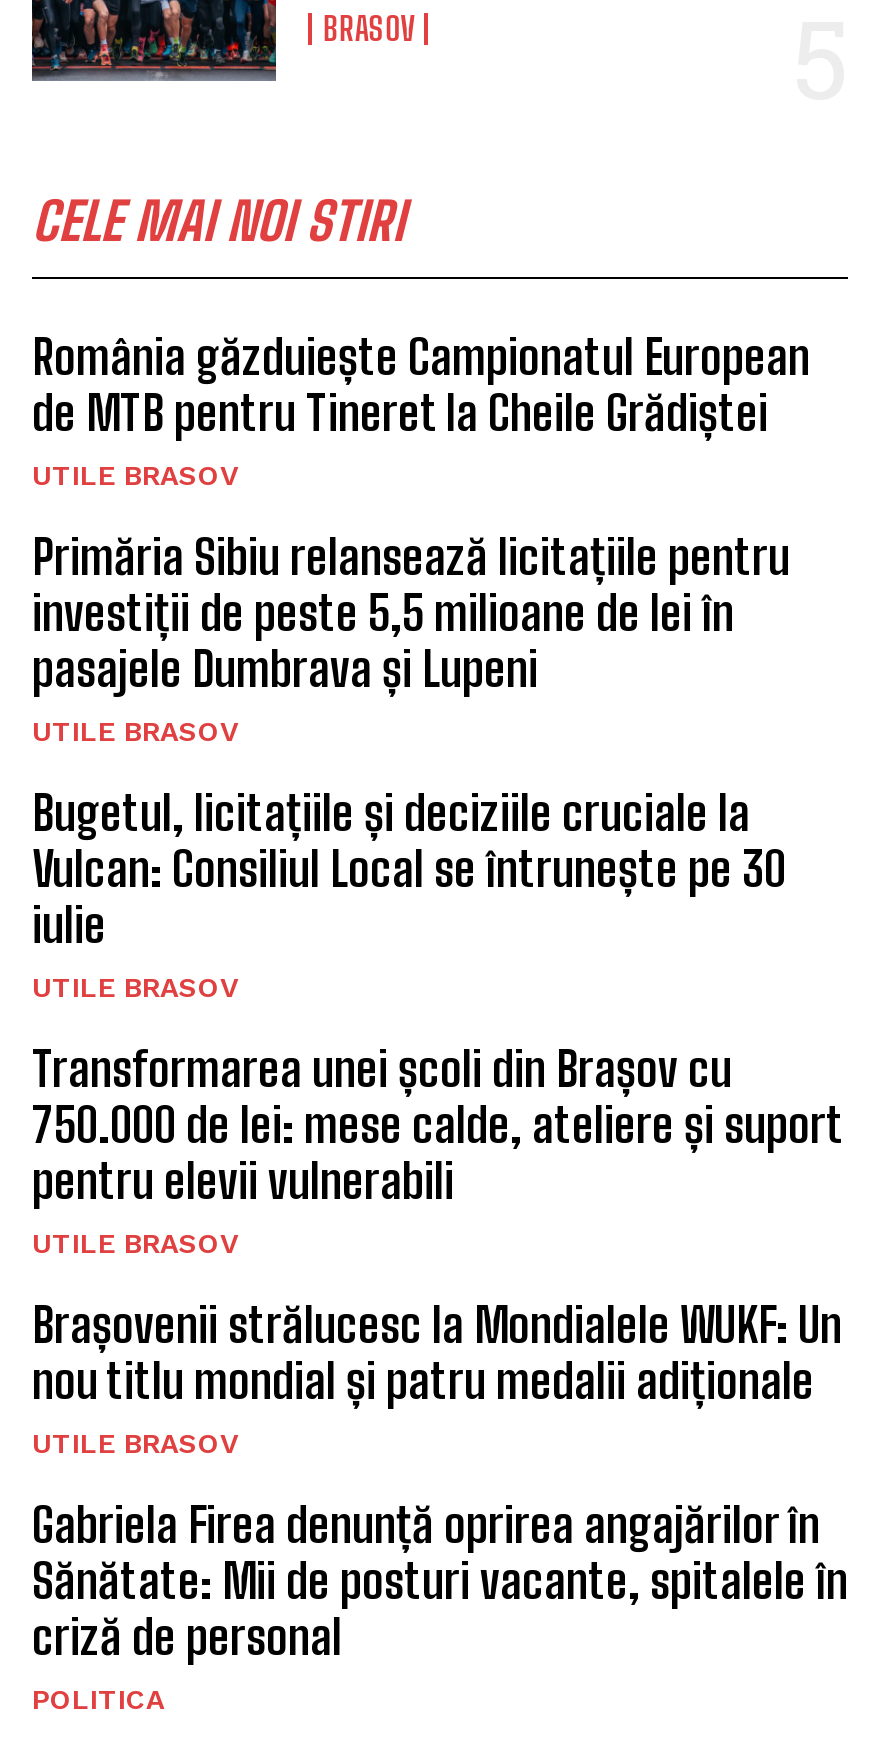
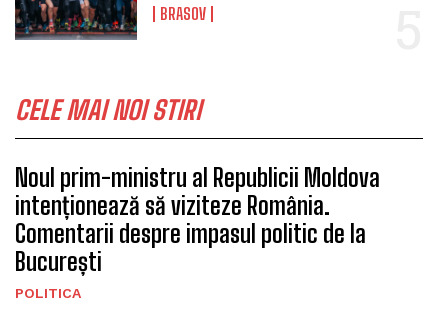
- România găzduiește Campionatul European
- de MTB pentru Tineret la Cheile Grădiștei
- UTILE BRASOV
- Primăria Sibiu relansează licitațiile pentru
- investiții de peste 5,5 milioane de lei în
- pasajele Dumbrava și Lupeni
- UTILE BRASOV
- Bugetul, licitațiile și deciziile cruciale la
- Vulcan: Consiliul Local se întrunește pe 30
- iulie
- UTILE BRASOV
- Transformarea unei școli din Brașov cu
- 750.000 de lei: mese calde, ateliere și suport
- pentru elevii vulnerabili
- UTILE BRASOV
- Brașovenii strălucesc la Mondialele WUKF: Un
- nou titlu mondial și patru medalii adiționale
- UTILE BRASOV
- Gabriela Firea denunță oprirea angajărilor în
- Sănătate: Mii de posturi vacante, spitalele în
- criză de personal
+ Noul prim-ministru al Republicii Moldova
+ intenționează să viziteze România.
+ Comentarii despre impasul politic de la
+ București
